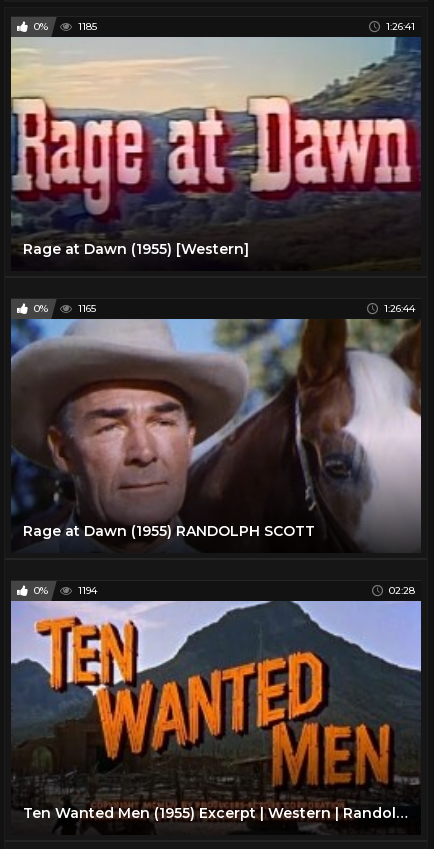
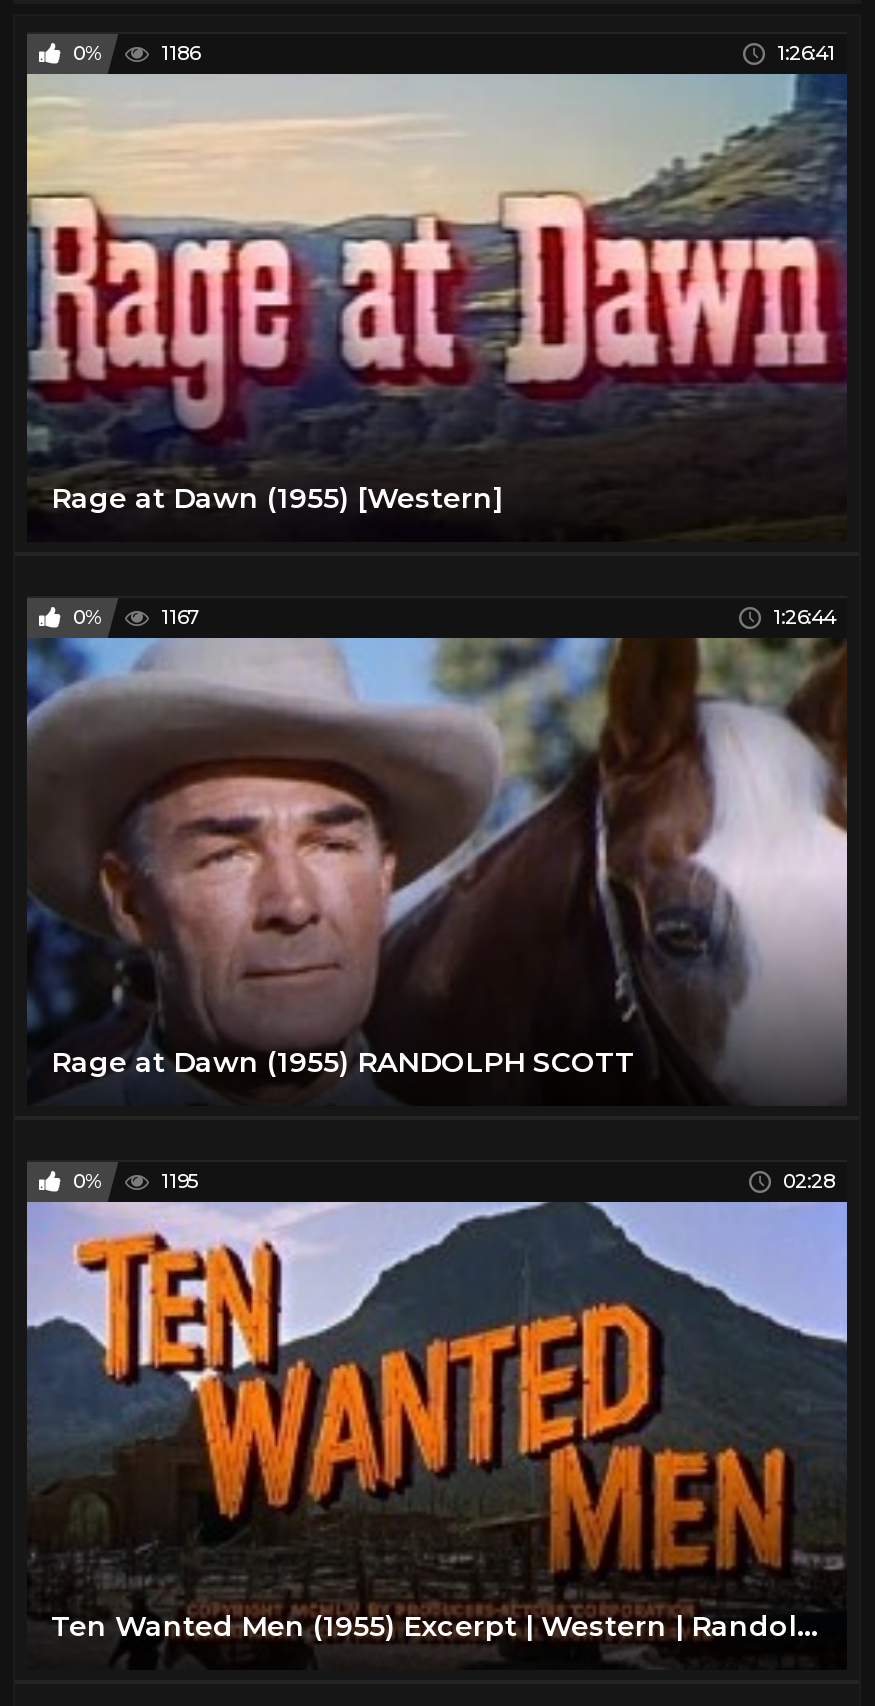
- 1185
+ 1186

- 1165
+ 1167

- 1194
+ 1195
